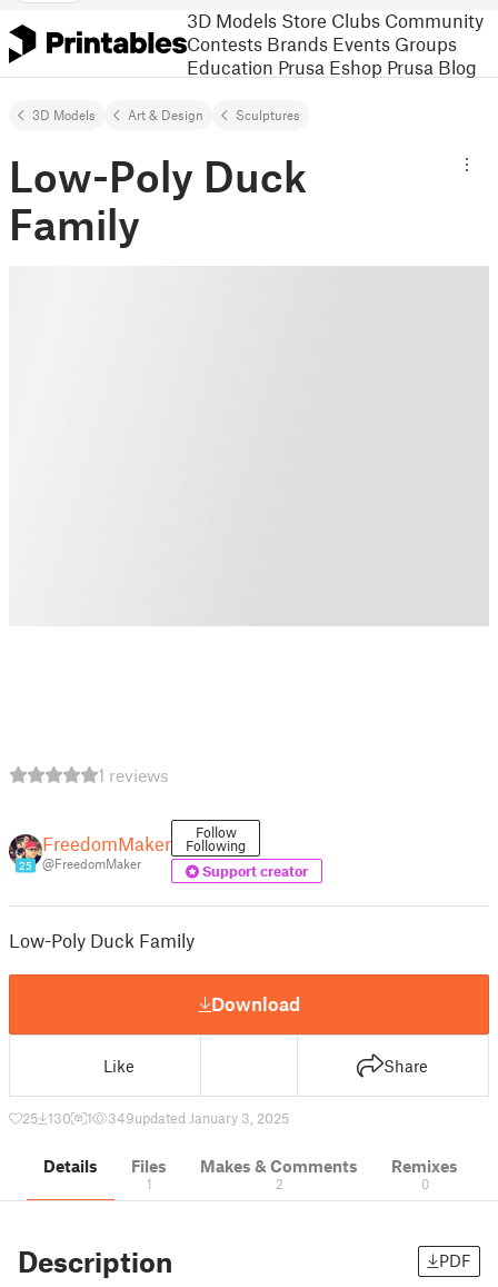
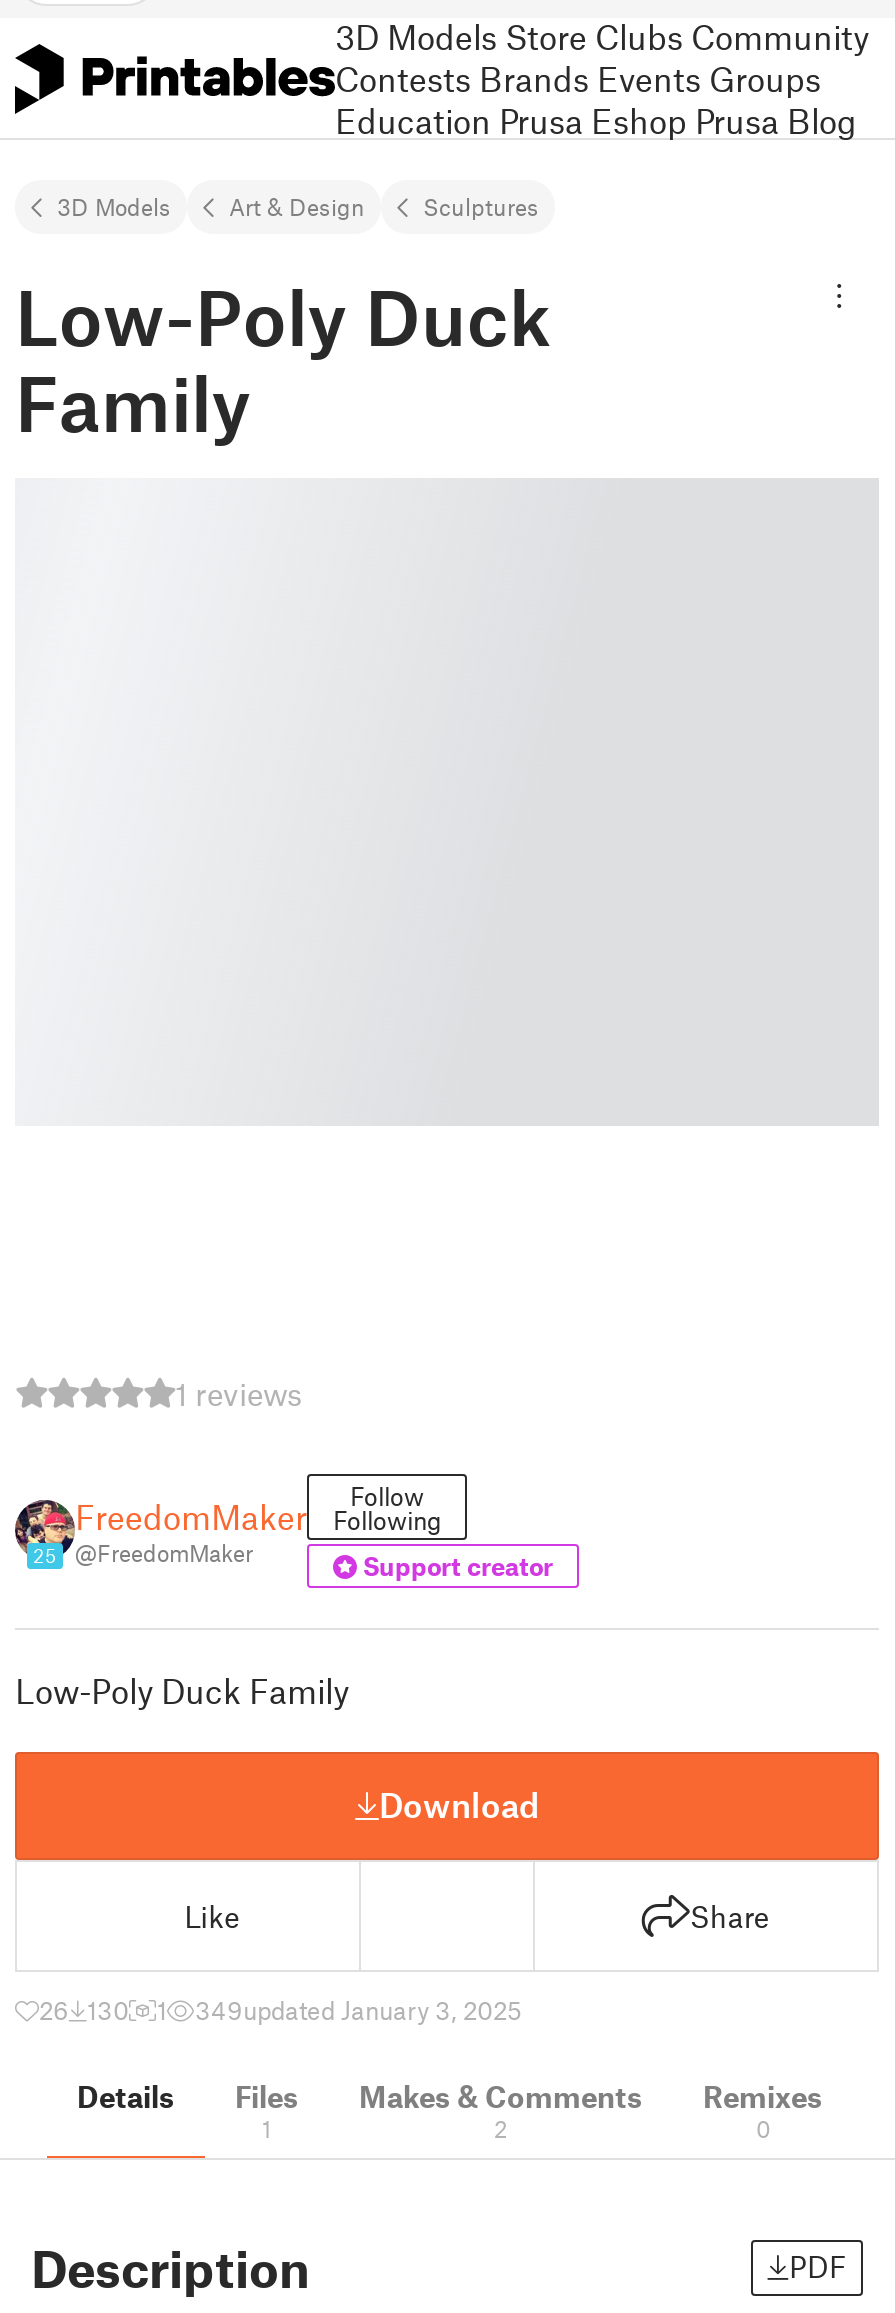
- 25 130
+ 26 130
